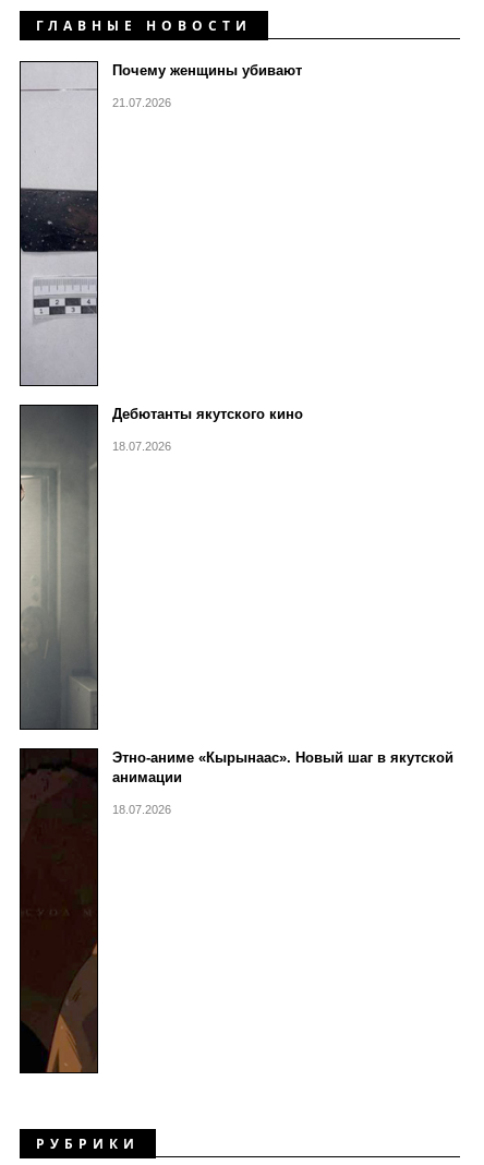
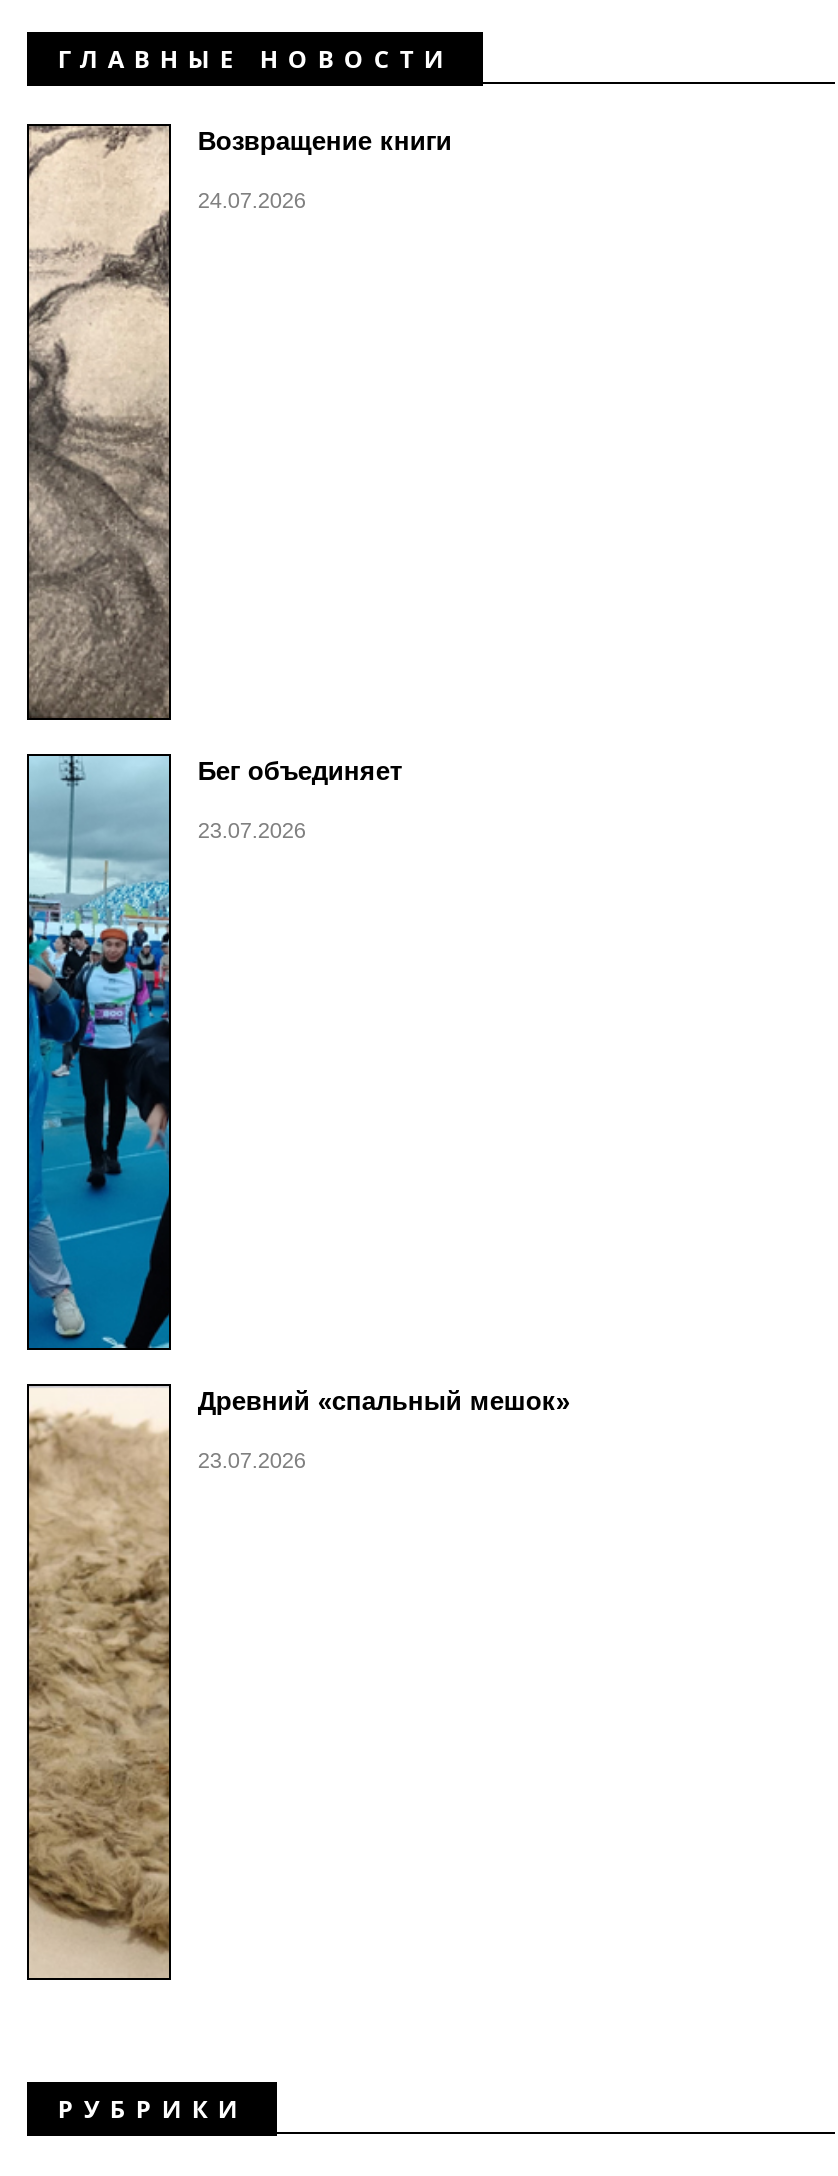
- [image]
- Почему женщины убивают
+ [image]
+ Возвращение книги

- 21.07.2026
+ 24.07.2026

- [image]
- Дебютанты якутского кино
+ [image]
+ Бег объединяет

- 18.07.2026
+ 23.07.2026

- [image]
- Этно-аниме «Кырынаас». Новый шаг в якутской
- анимации
+ [image]
+ Древний «спальный мешок»

- 18.07.2026
+ 23.07.2026
